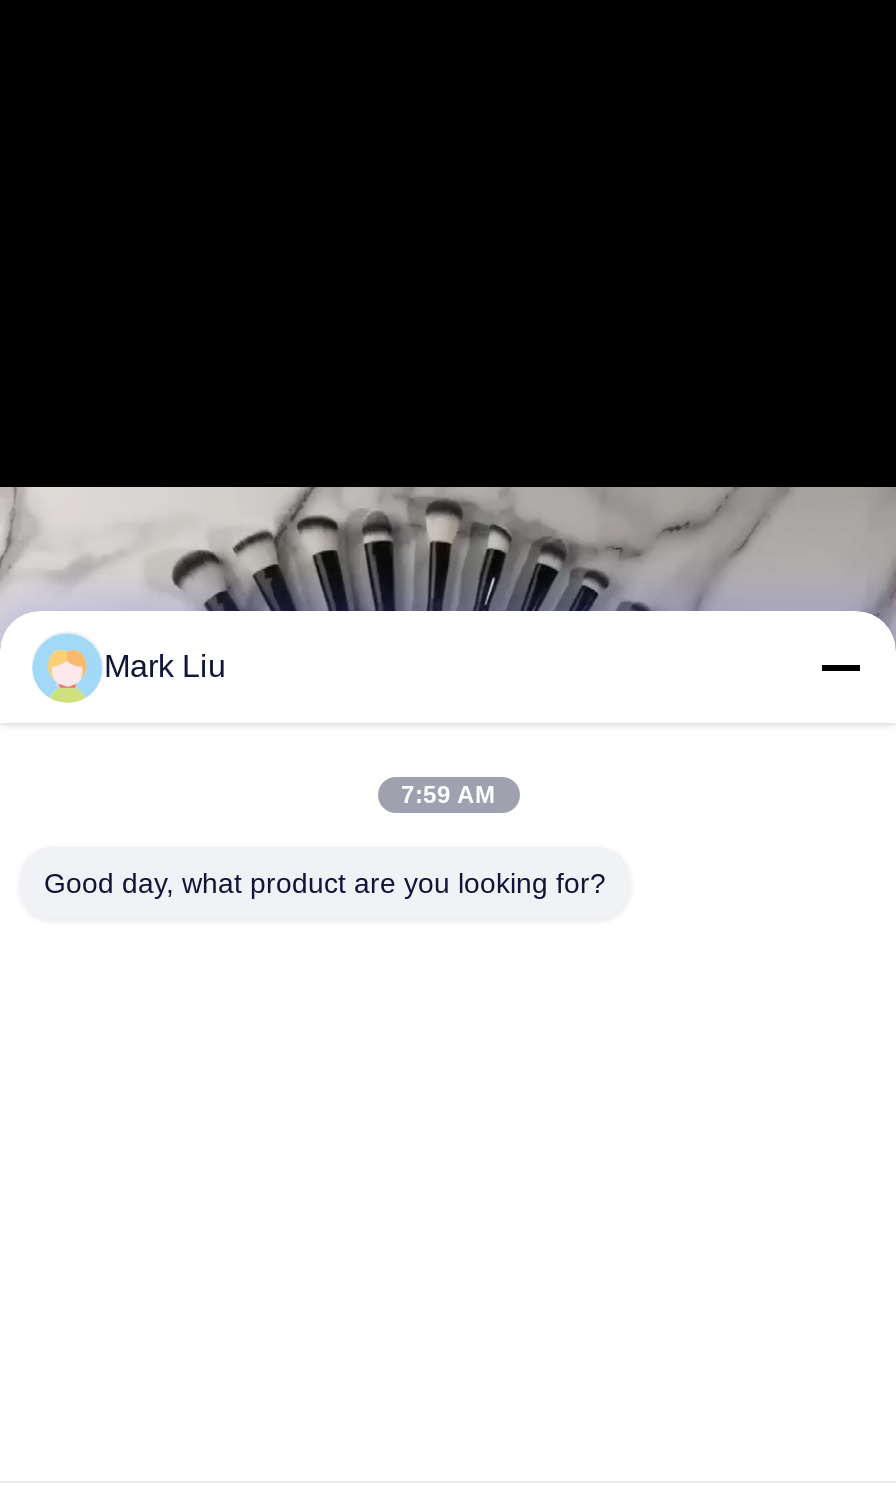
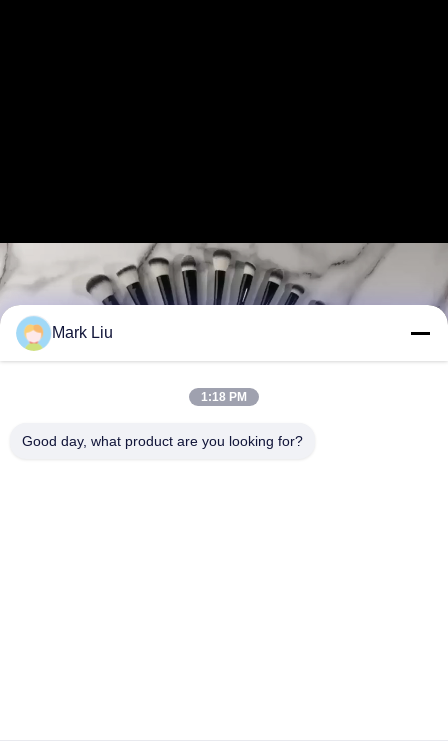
- 7:59 AM
+ 1:18 PM
